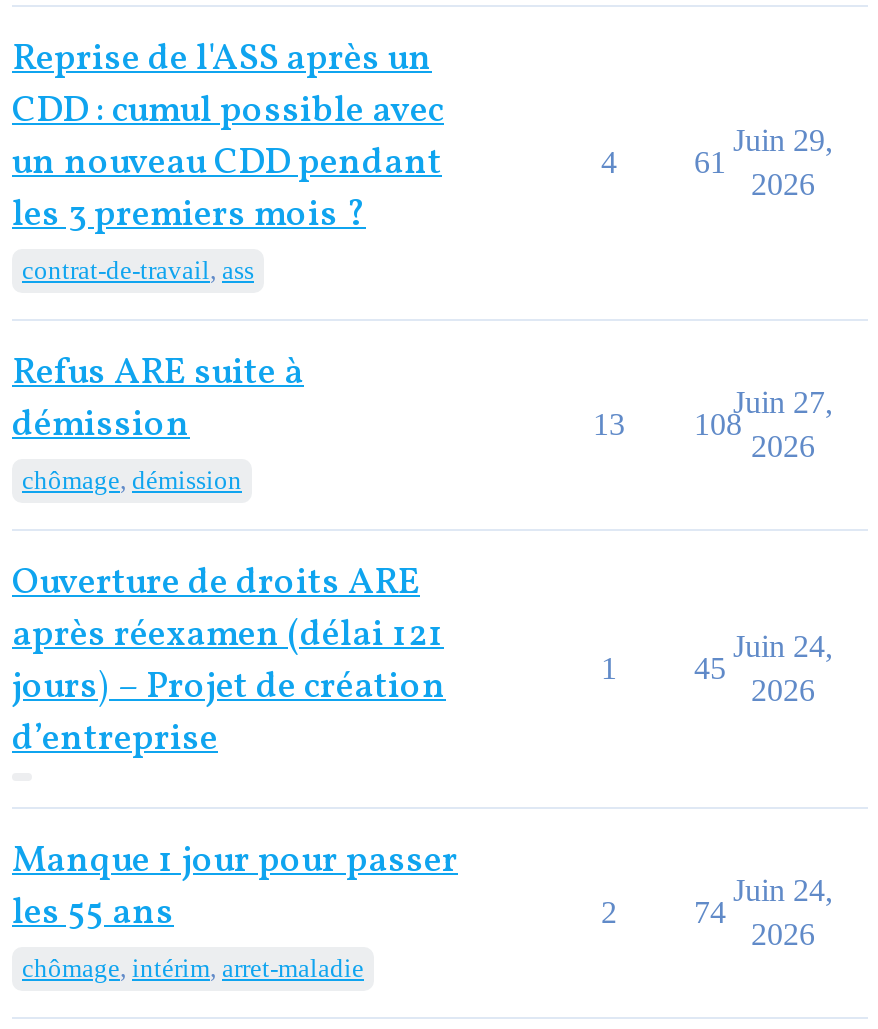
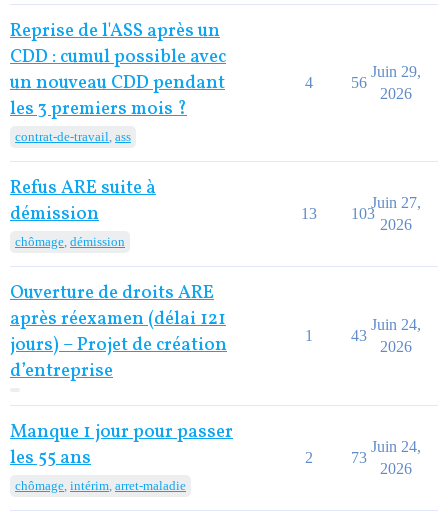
- 61
+ 56

- 108
+ 103

- 45
+ 43

- 74
+ 73
